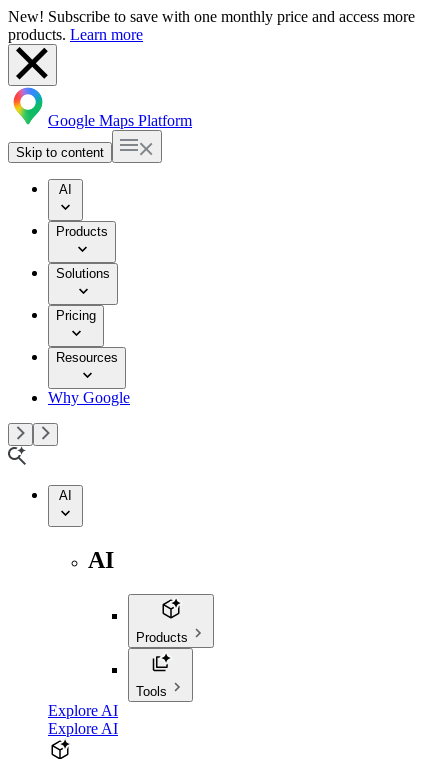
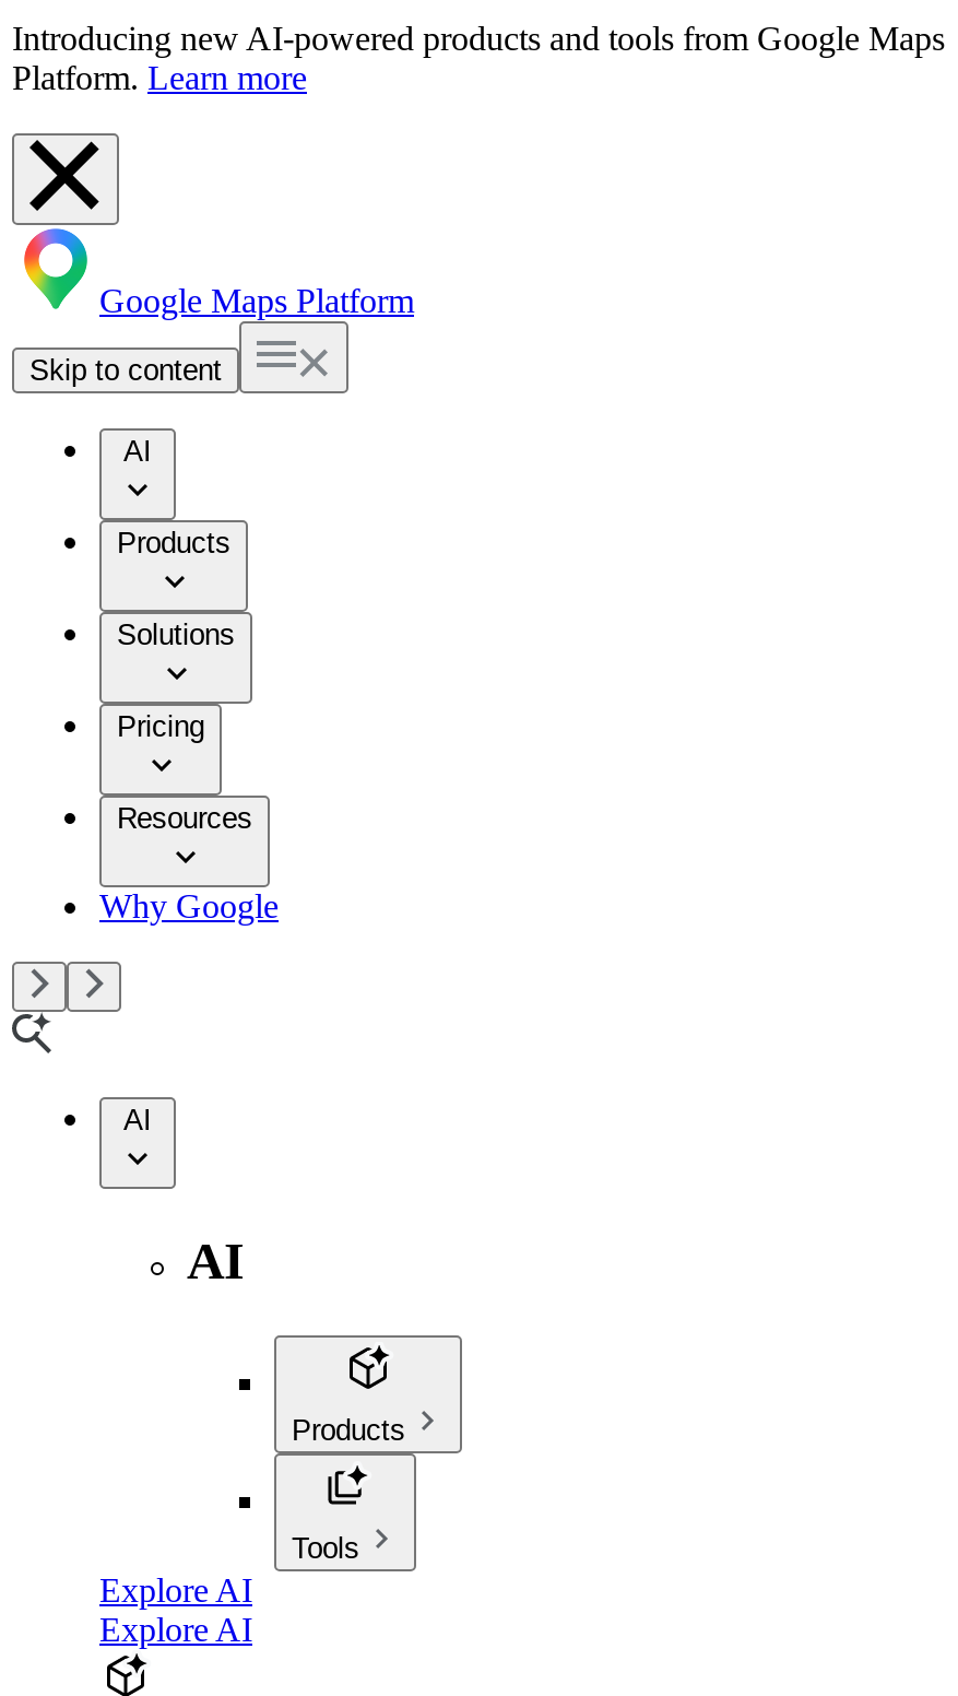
- New! Subscribe to save with one monthly price and access more
- products. Learn more
+ Introducing new AI-powered products and tools from Google Maps
+ Platform. Learn more
